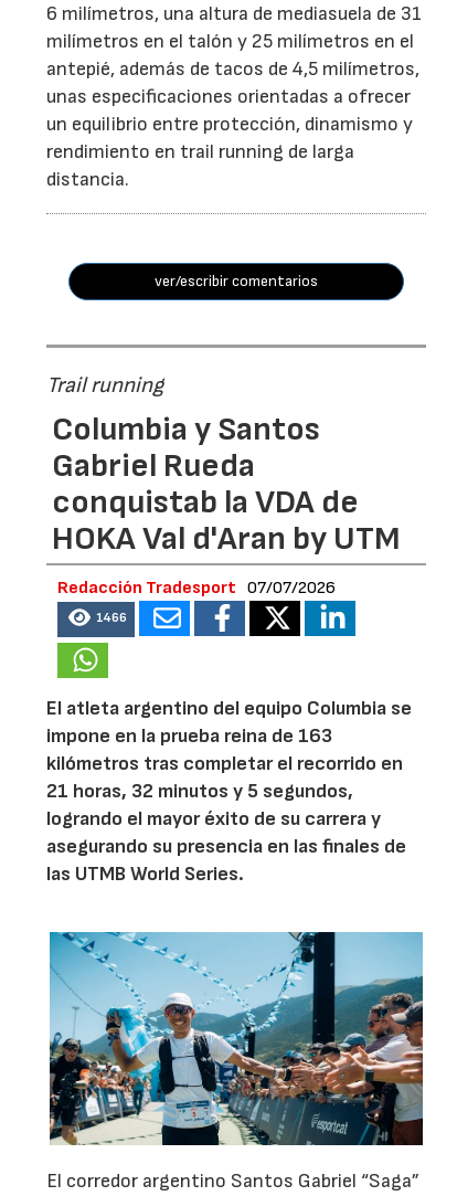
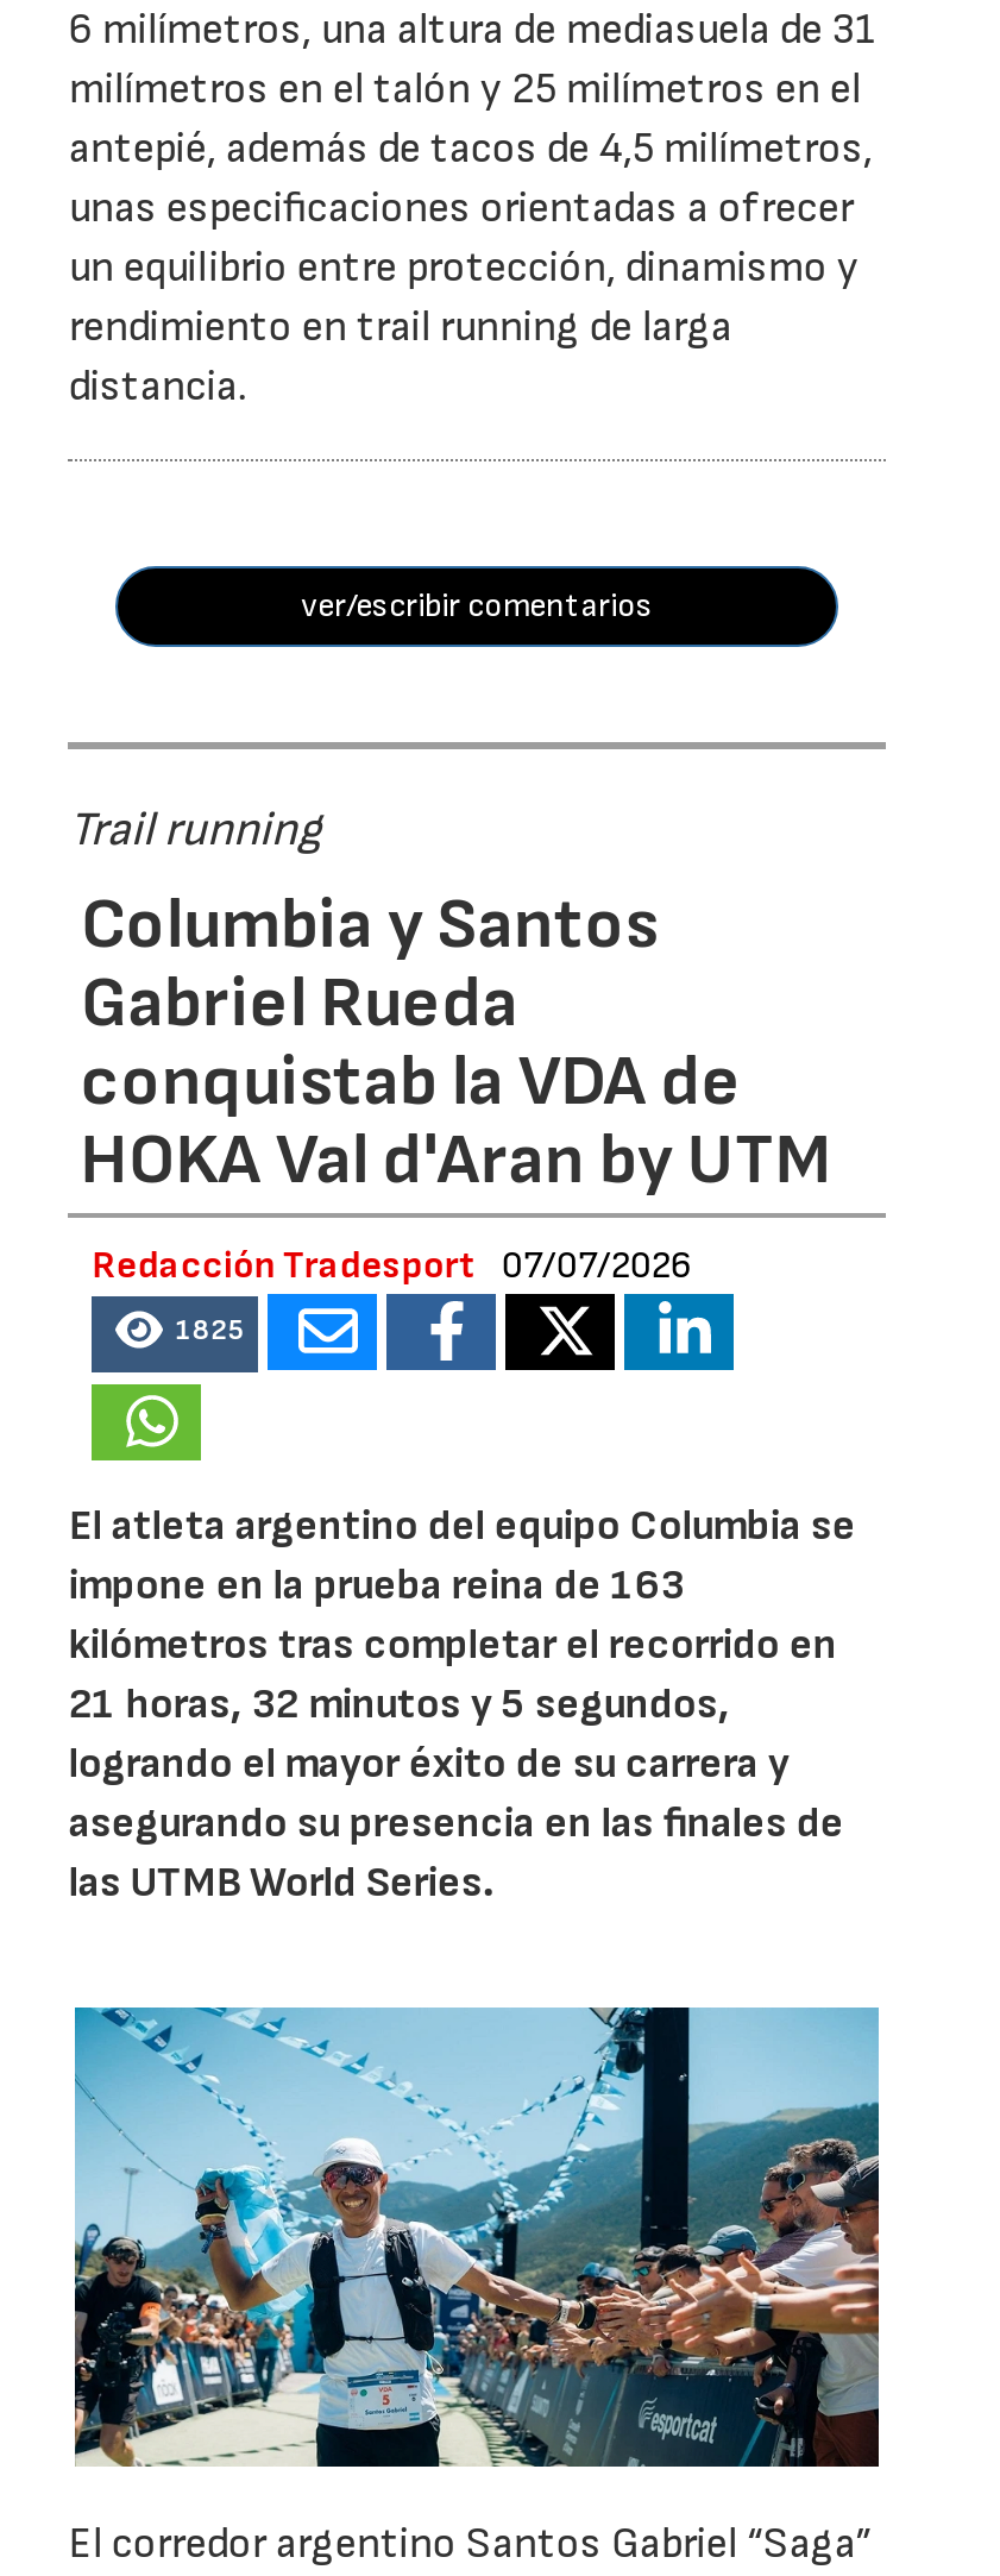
- 1466
+ 1825
